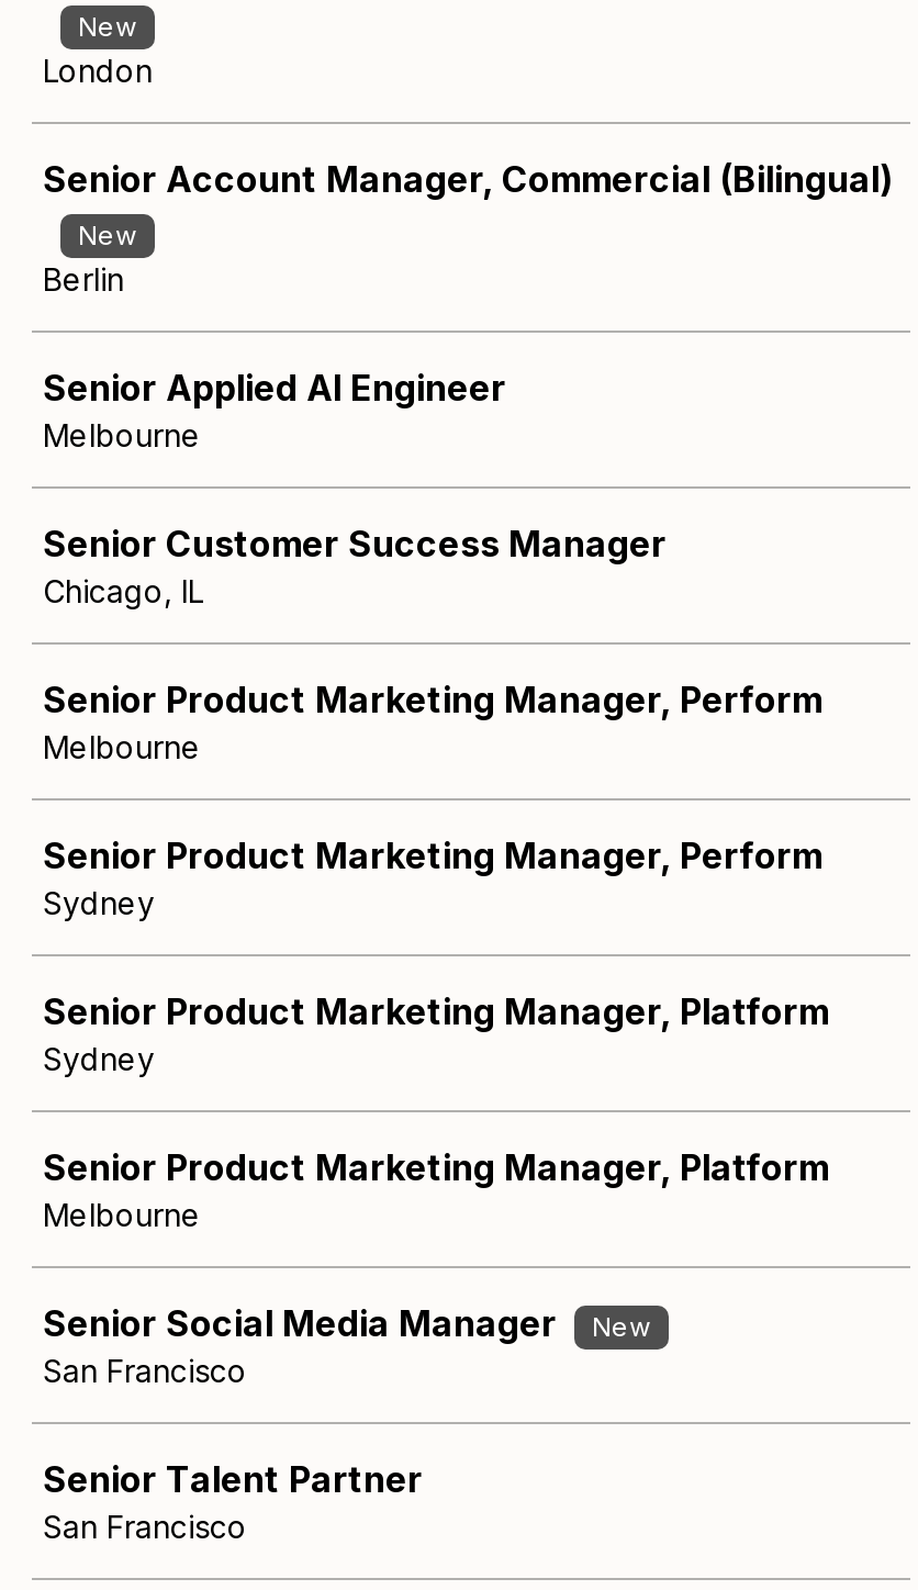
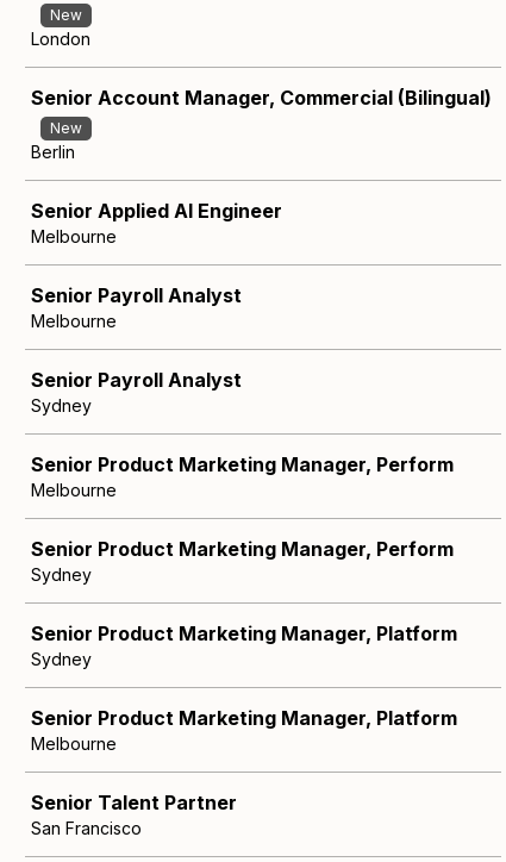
- Senior Customer Success Manager
- Chicago, IL
+ Senior Payroll Analyst
+ Melbourne
+ Senior Payroll Analyst
+ Sydney

moved down: Senior Product Marketing Manager, Perform | Melbourne | Senior Product Marketing Manager, Perform | Sydney | Senior Product Marketing Manager, Platform | Sydney | Senior Product Marketing Manager, Platform | Melbourne

- Senior Social Media Manager
- New
- San Francisco
